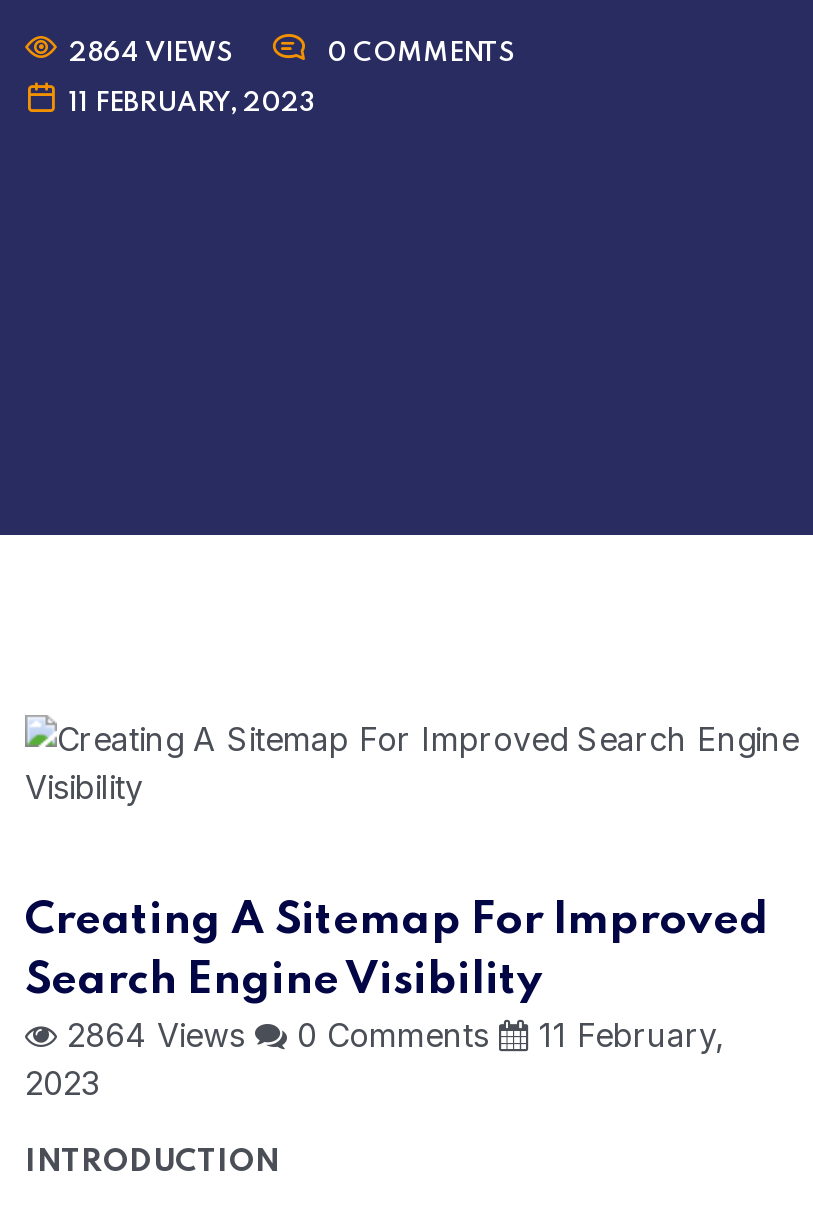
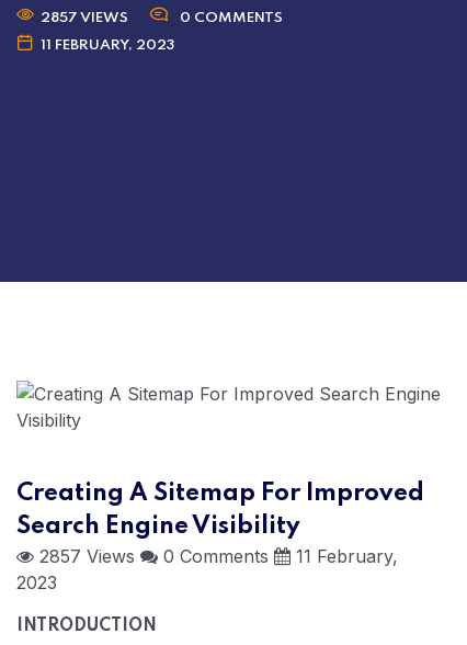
- 2864 VIEWS
+ 2857 VIEWS

- 2864 Views 0 Comments 11 February,
+ 2857 Views 0 Comments 11 February,
